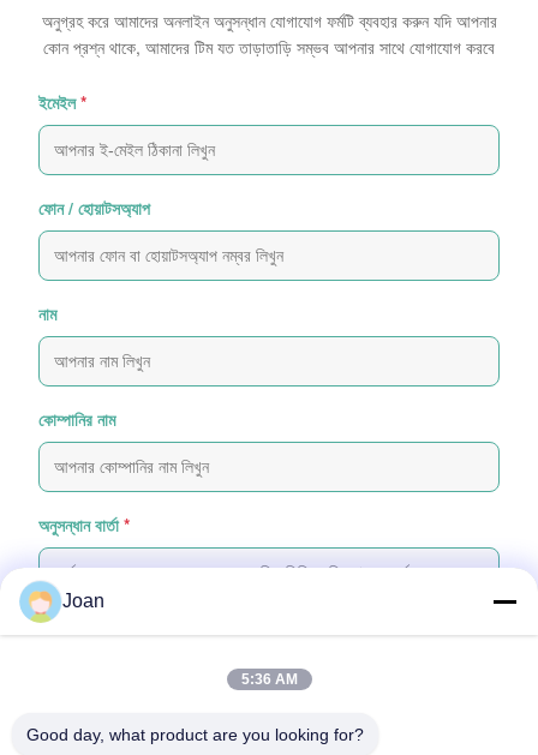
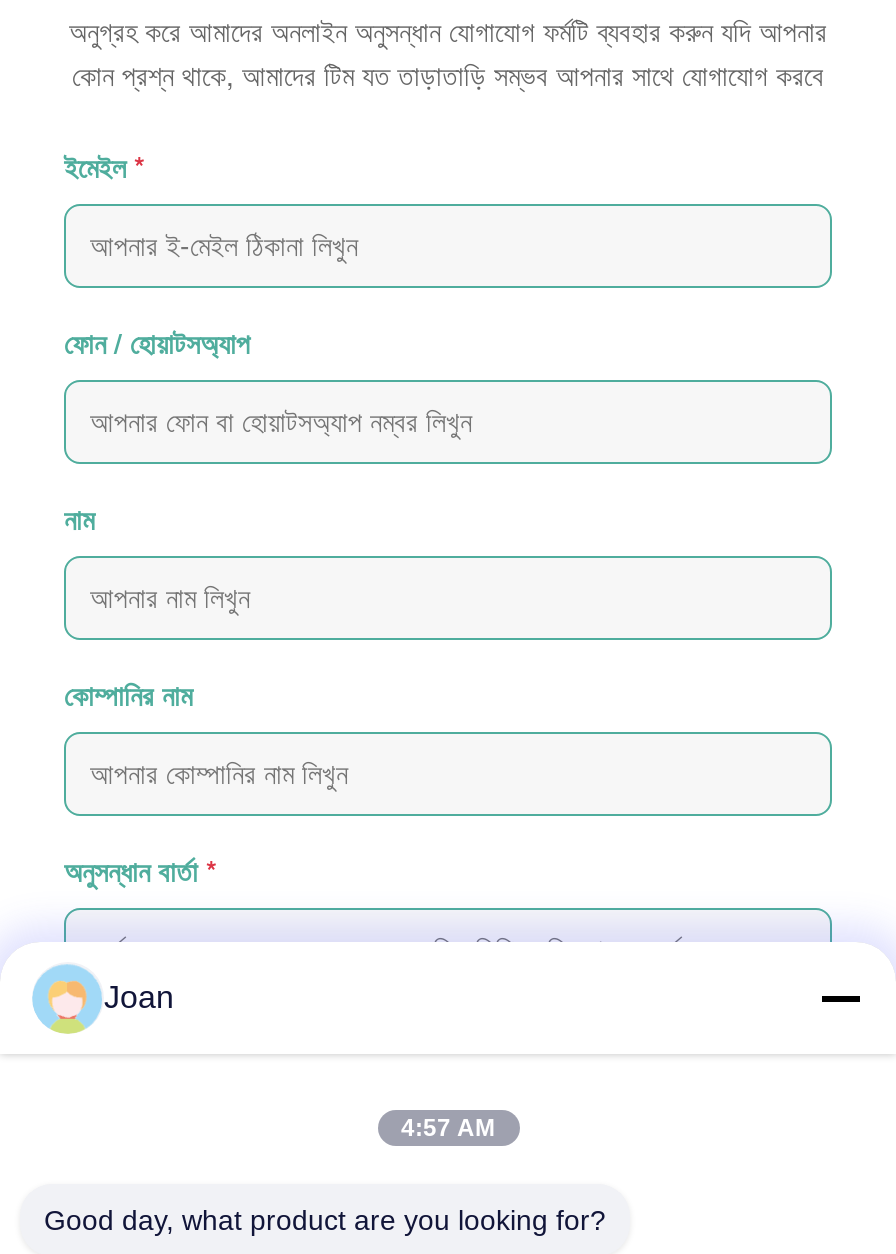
- 5:36 AM
+ 4:57 AM
